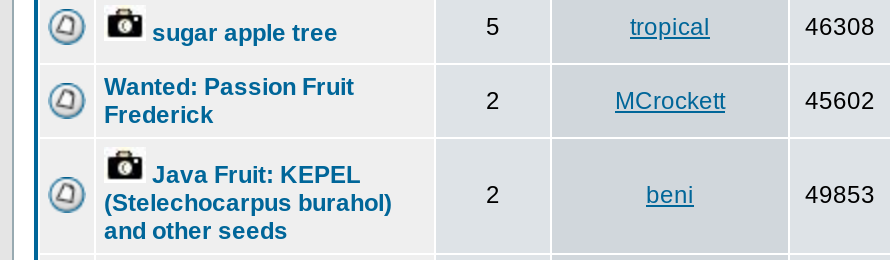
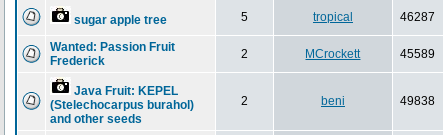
- 46308
+ 46287

- 45602
+ 45589

- 49853
+ 49838
